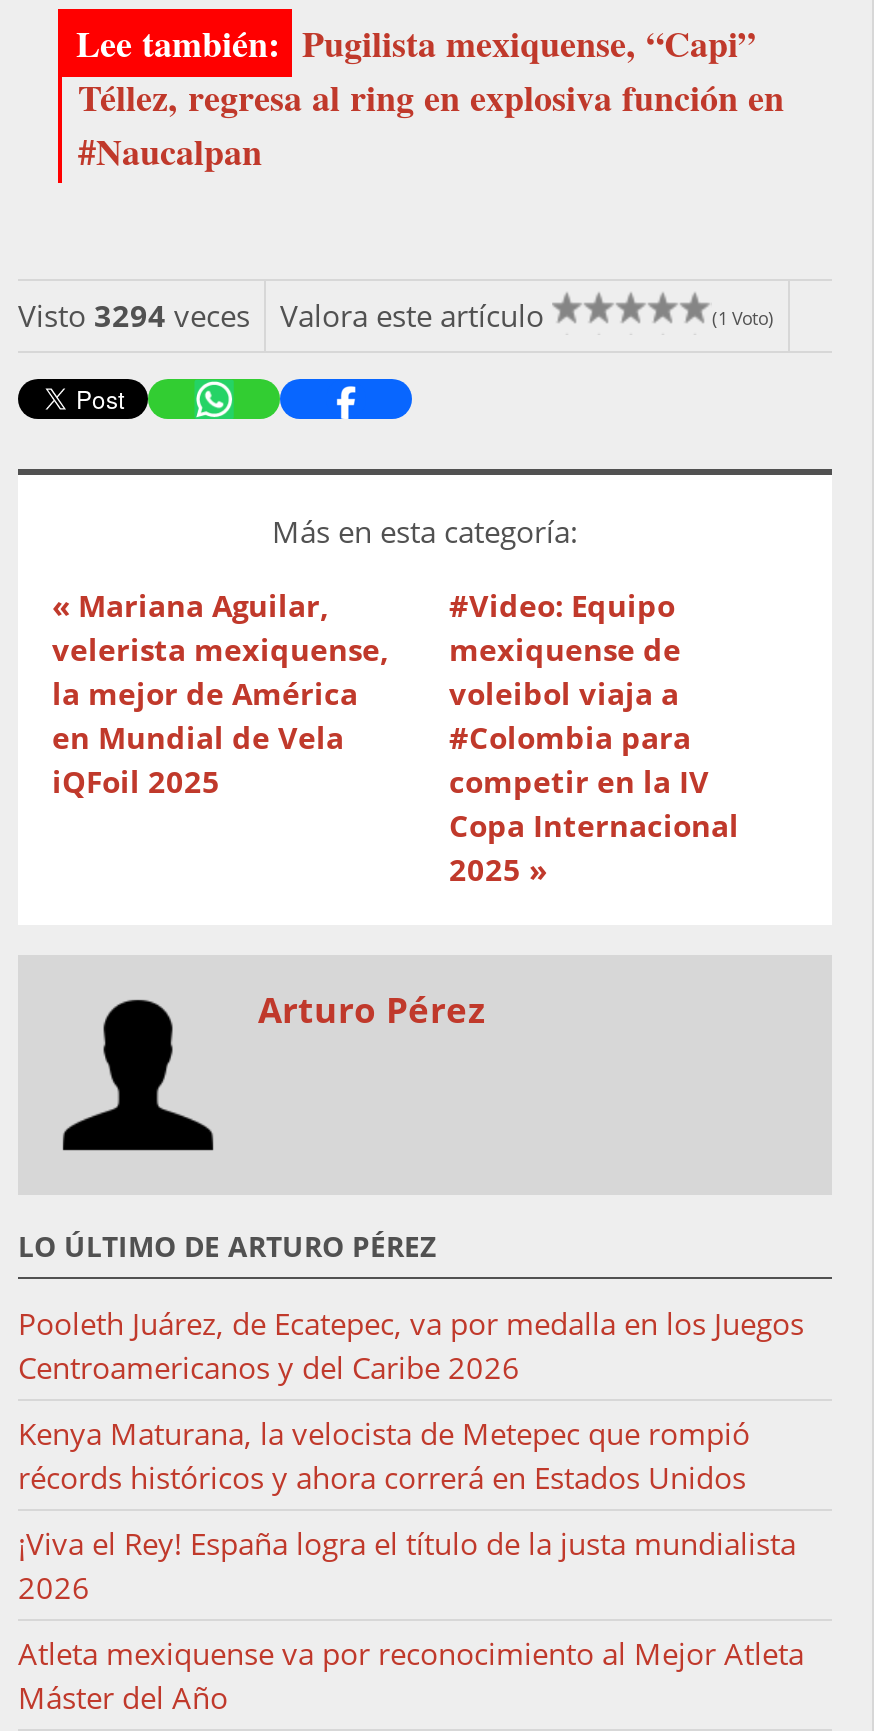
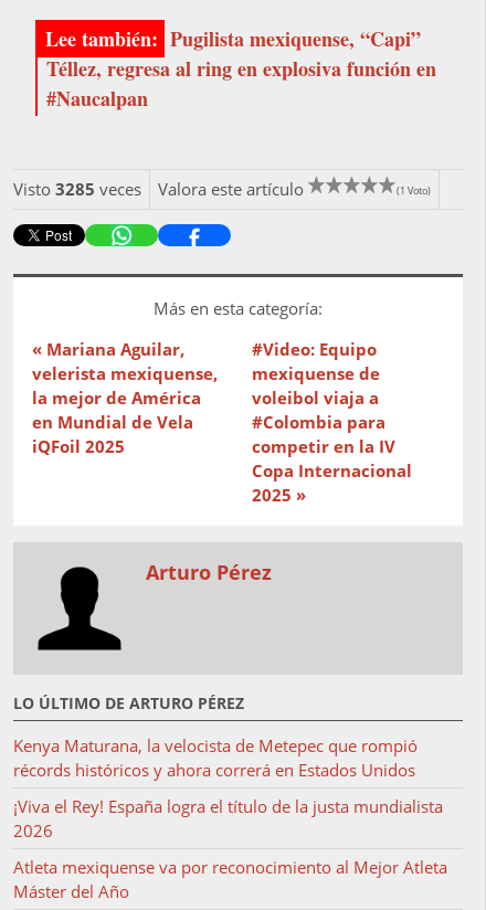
- Visto 3294 veces Valora este artículo
+ Visto 3285 veces Valora este artículo

- Pooleth Juárez, de Ecatepec, va por medalla en los Juegos
- Centroamericanos y del Caribe 2026
